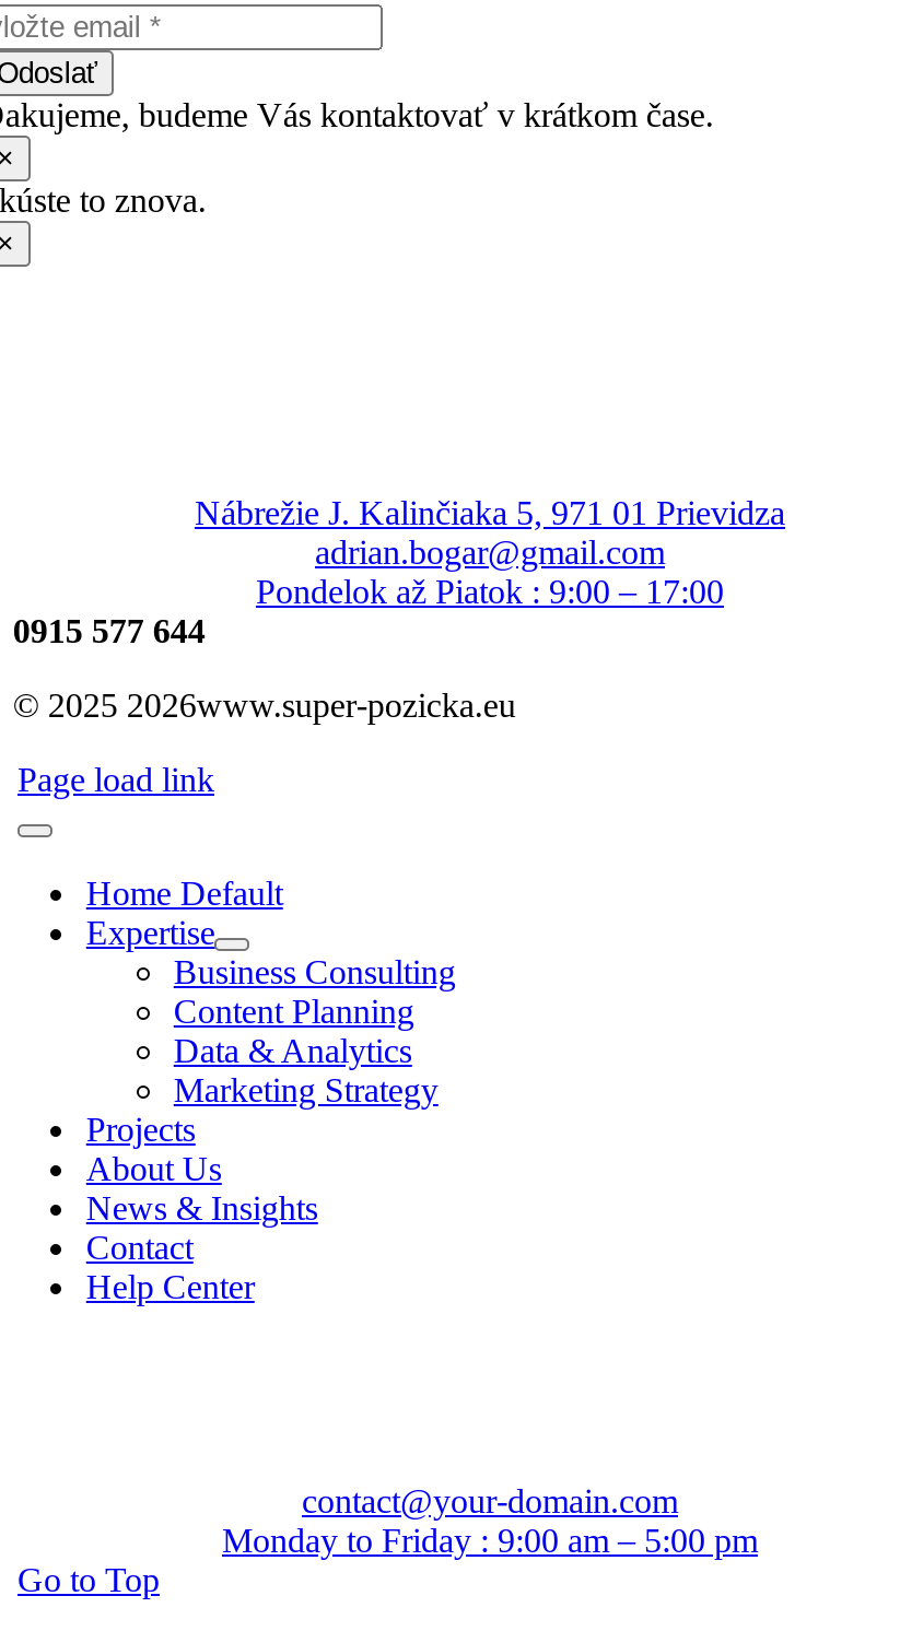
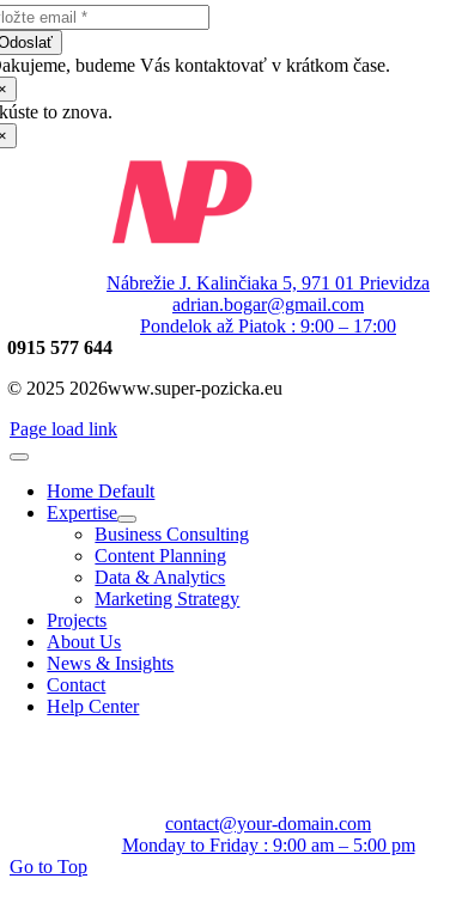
+ [image]
